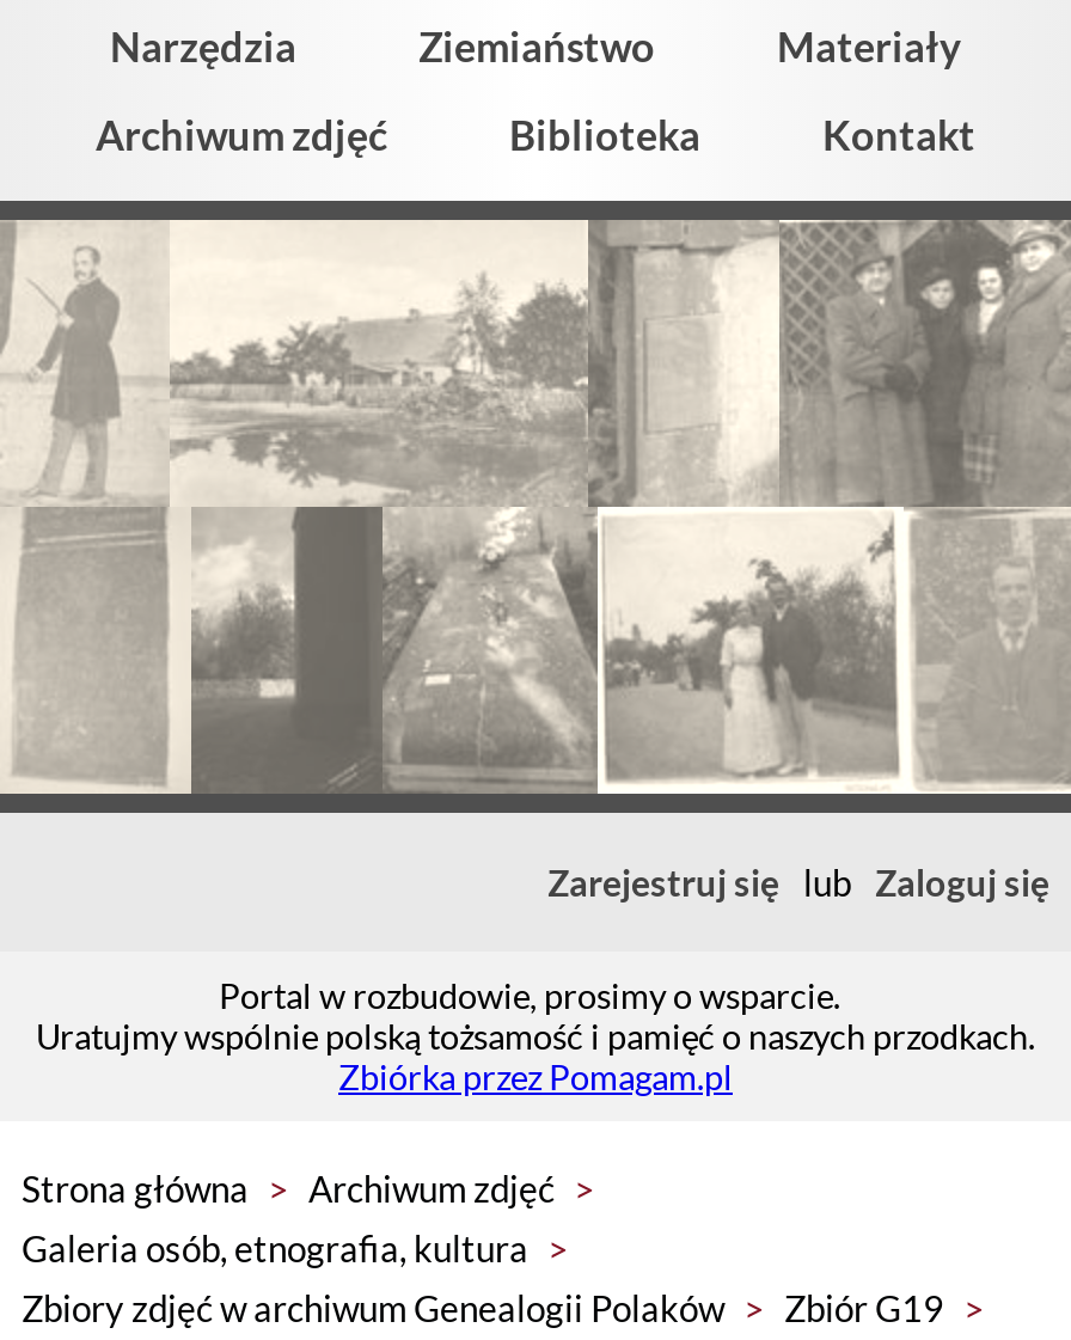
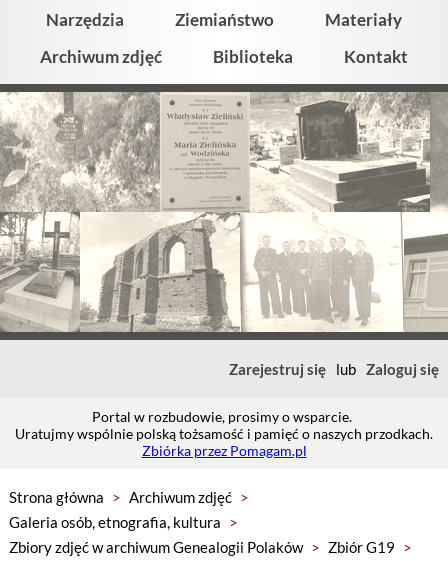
- [image]
+ [image]
